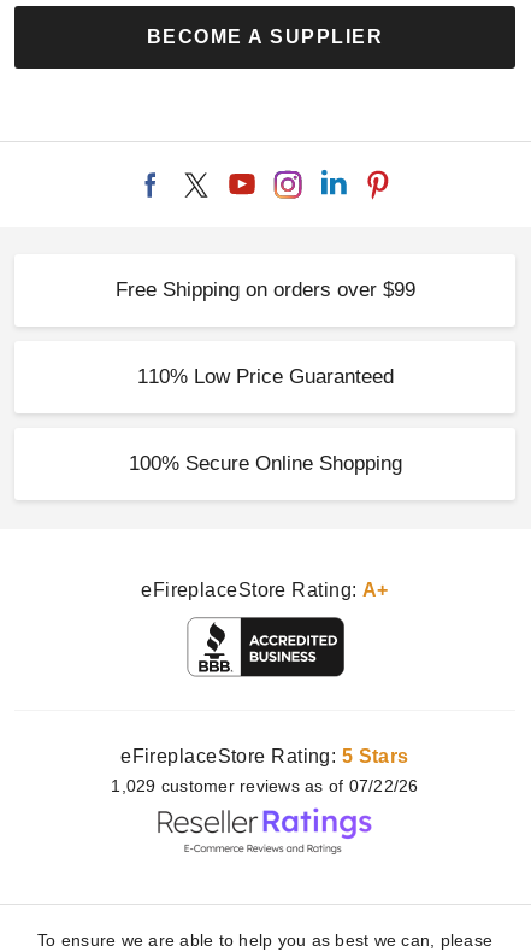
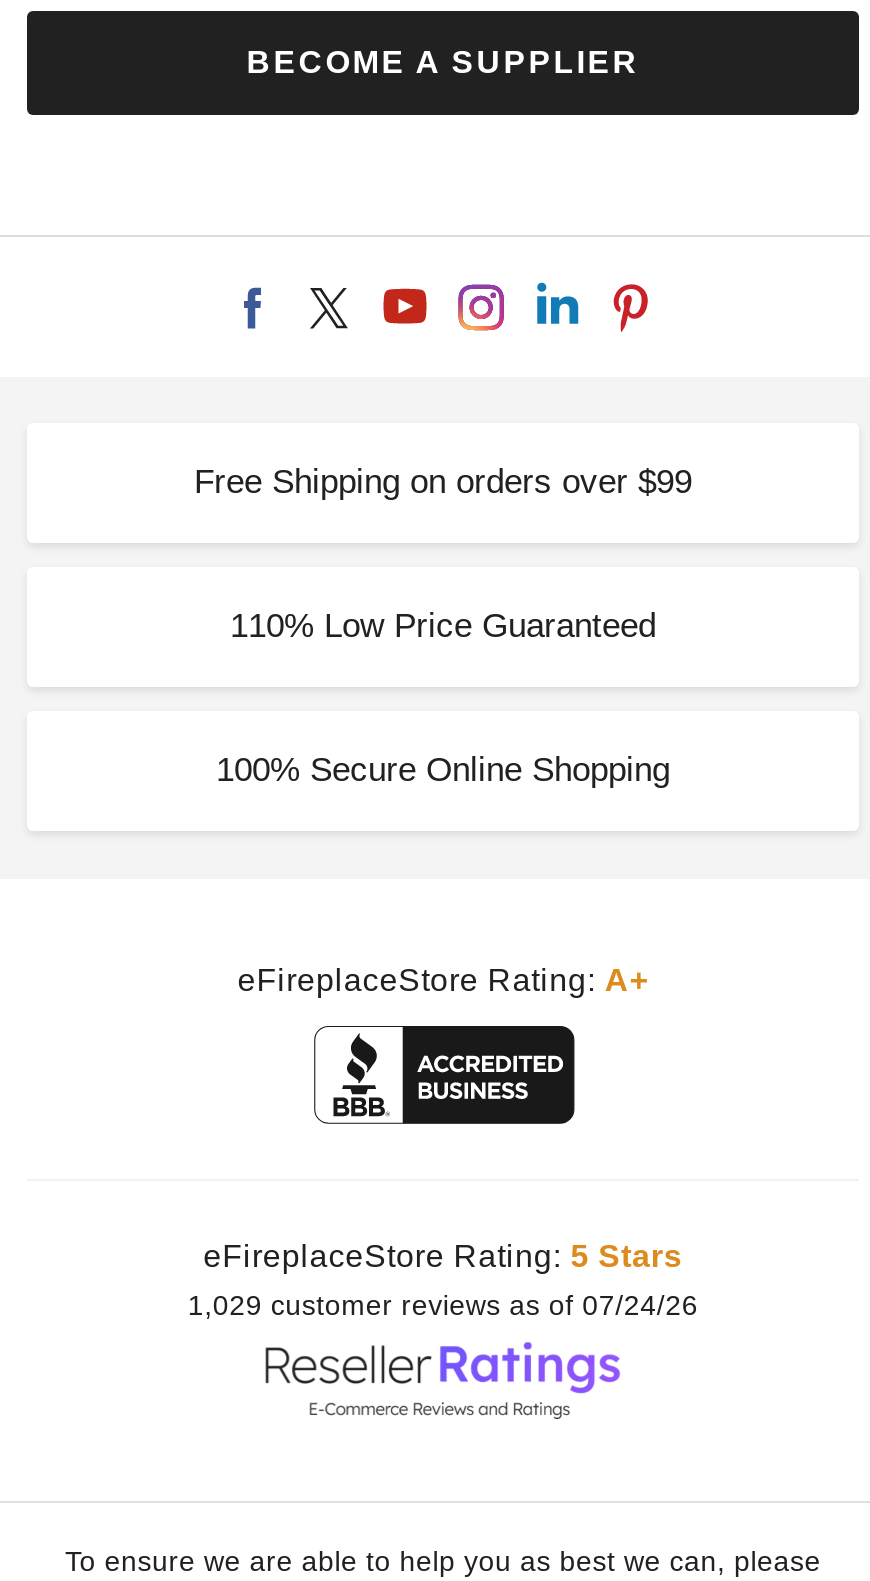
- 1,029 customer reviews as of 07/22/26
+ 1,029 customer reviews as of 07/24/26
